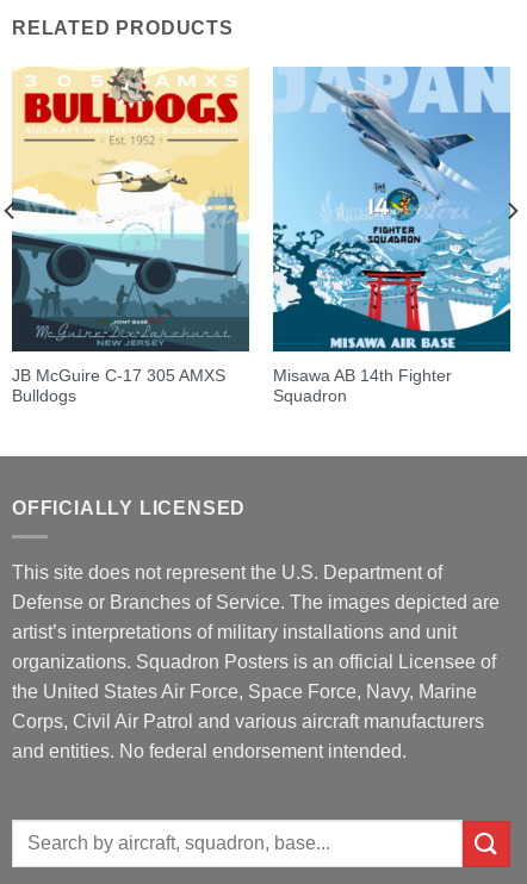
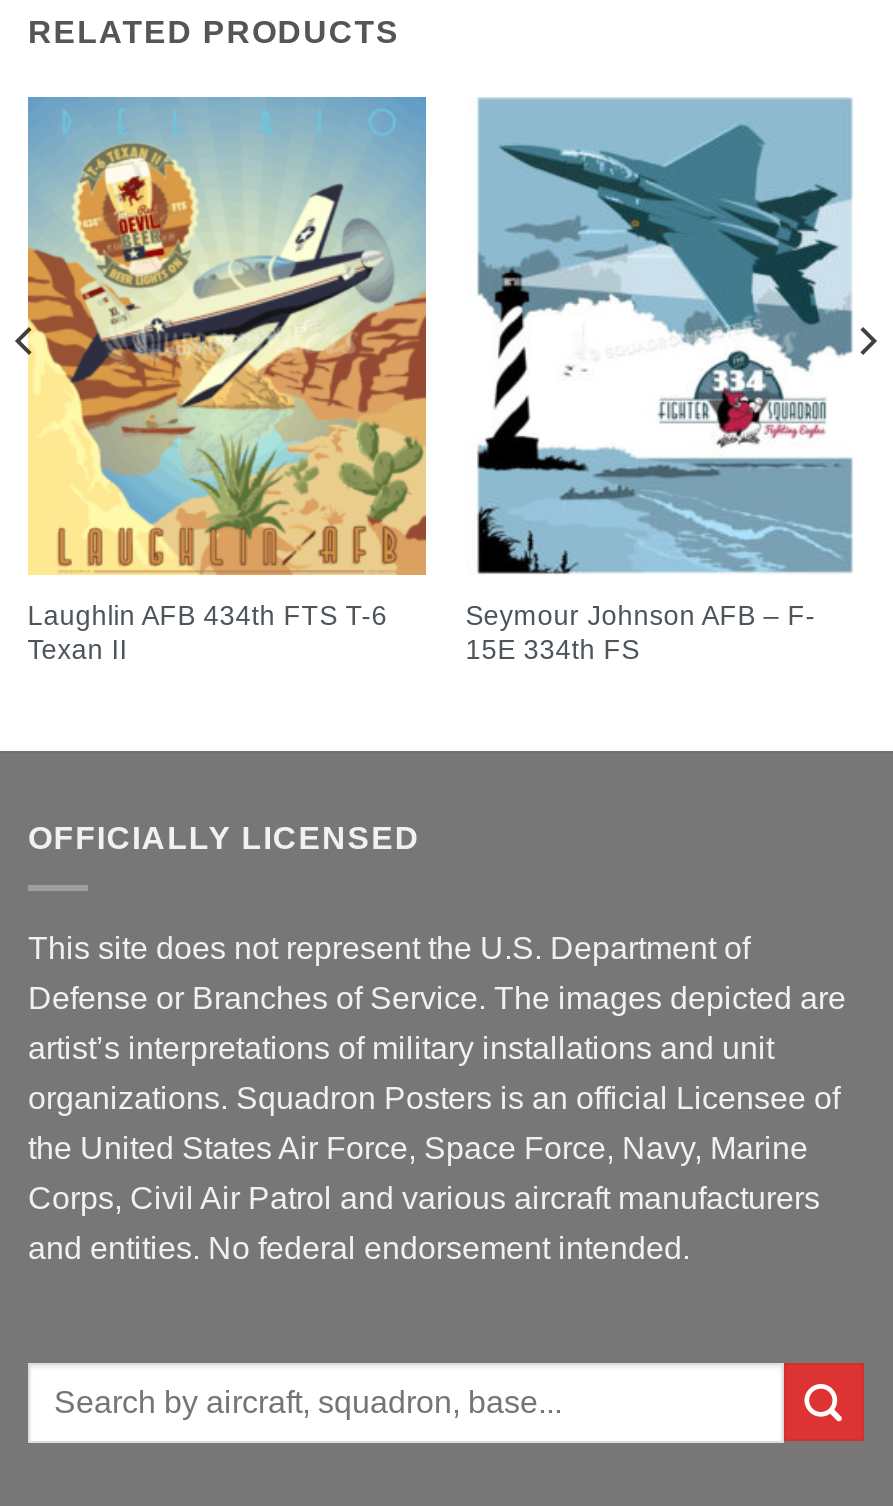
- [image]
- JB McGuire C-17 305 AMXS
- Bulldogs
+ [image]
+ Laughlin AFB 434th FTS T-6
+ Texan II

- [image]
- Misawa AB 14th Fighter
- Squadron
+ [image]
+ Seymour Johnson AFB – F-
+ 15E 334th FS
